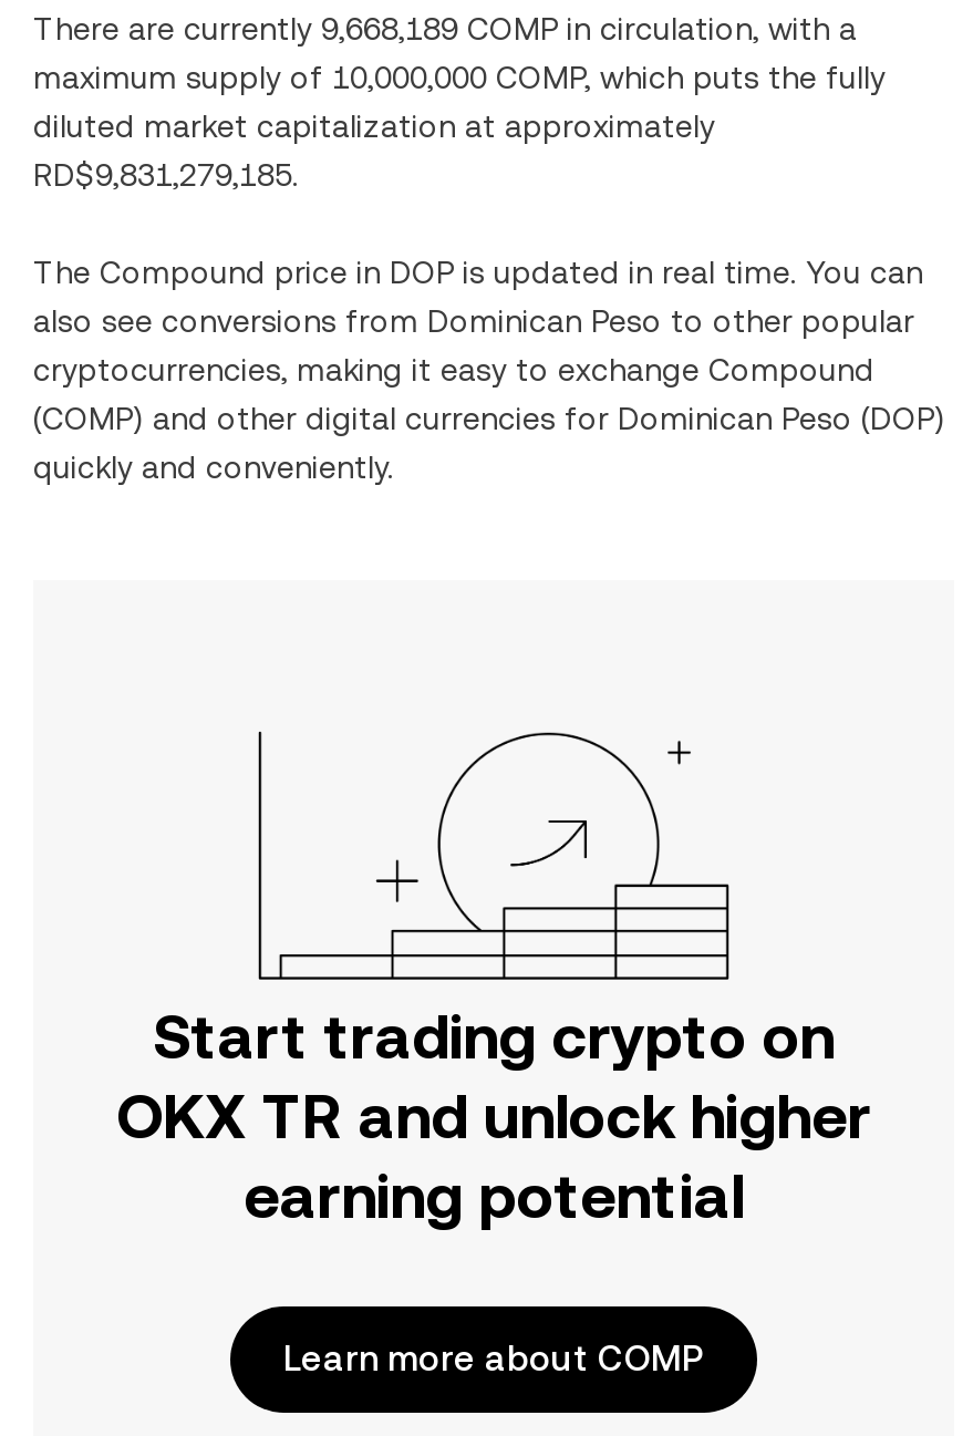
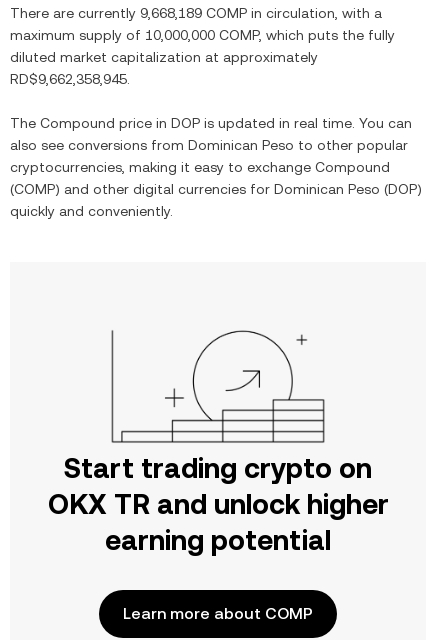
- RD$9,831,279,185.
+ RD$9,662,358,945.
